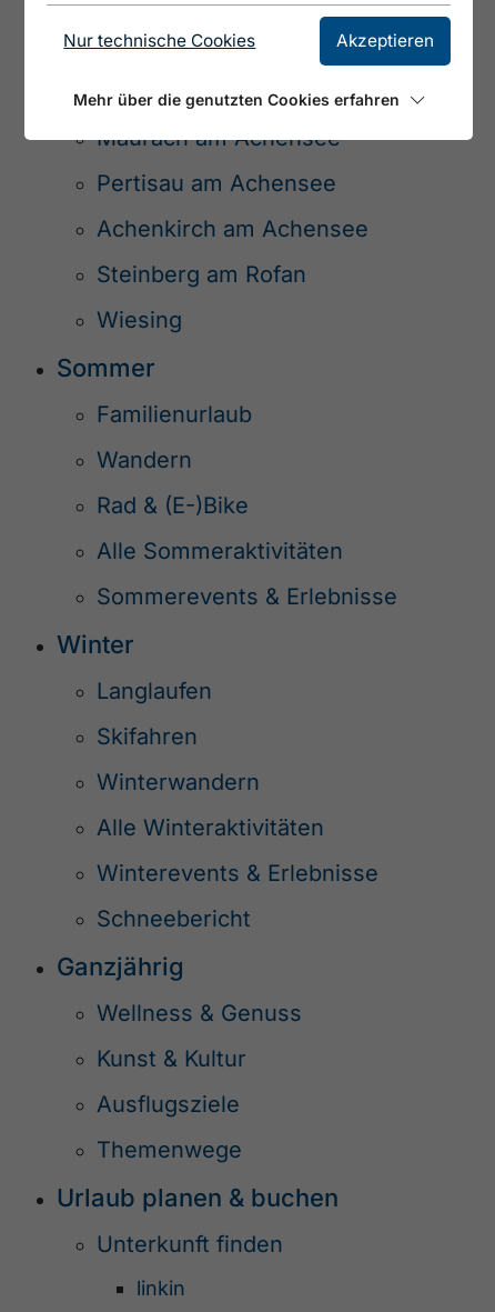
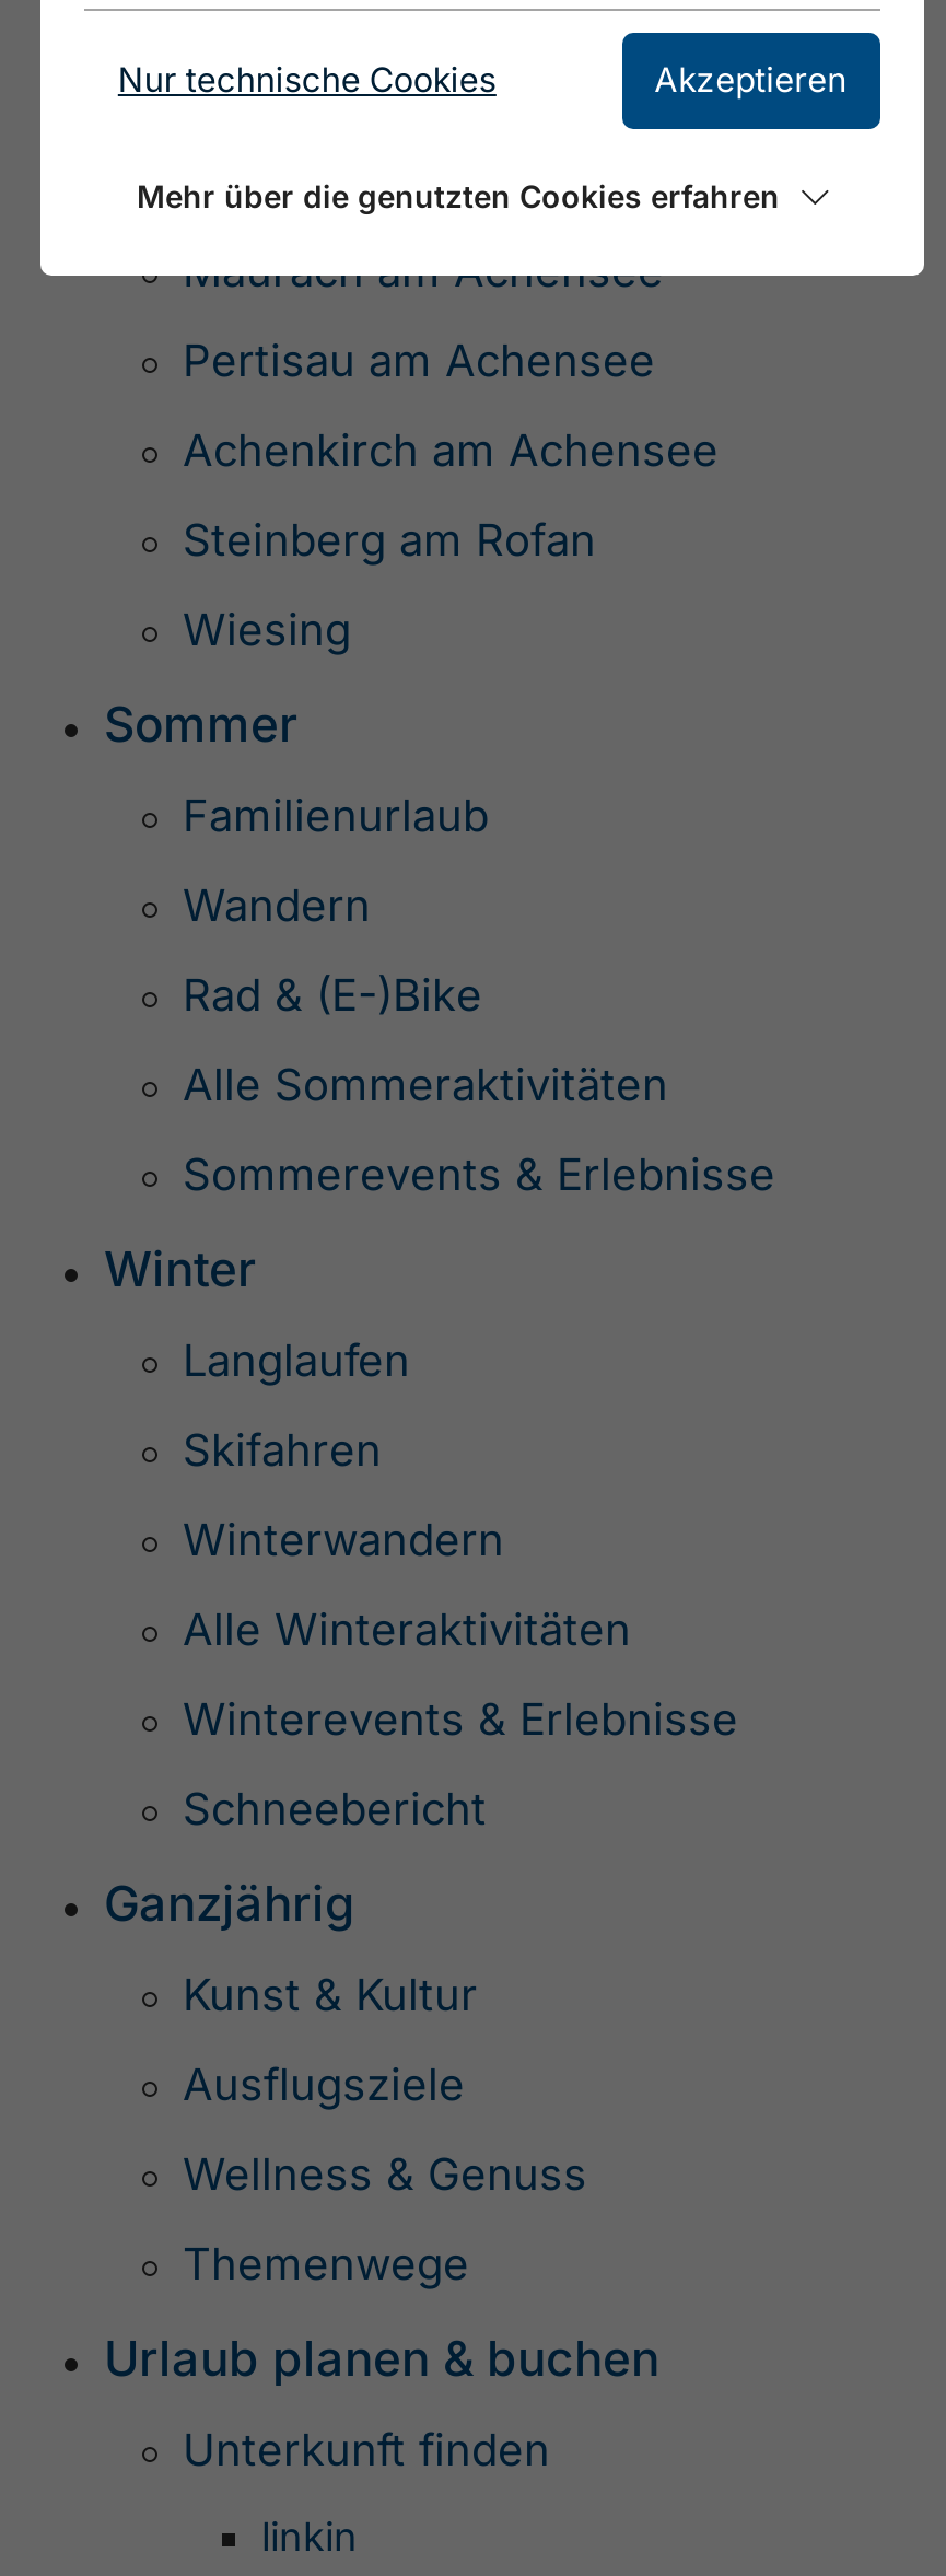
moved down: Wellness & Genuss

moved up: Kunst & Kultur | Ausflugsziele
